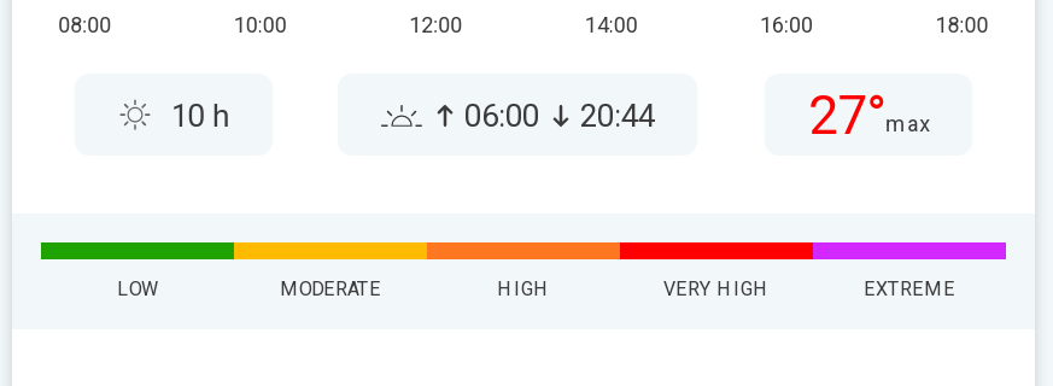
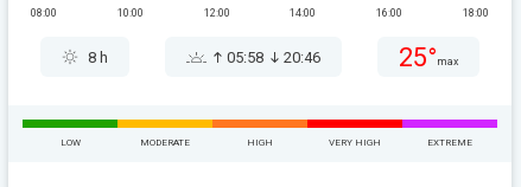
- 10 h
+ 8 h

- 06:00
+ 05:58

- 20:44
+ 20:46

- 27°max
+ 25°max
